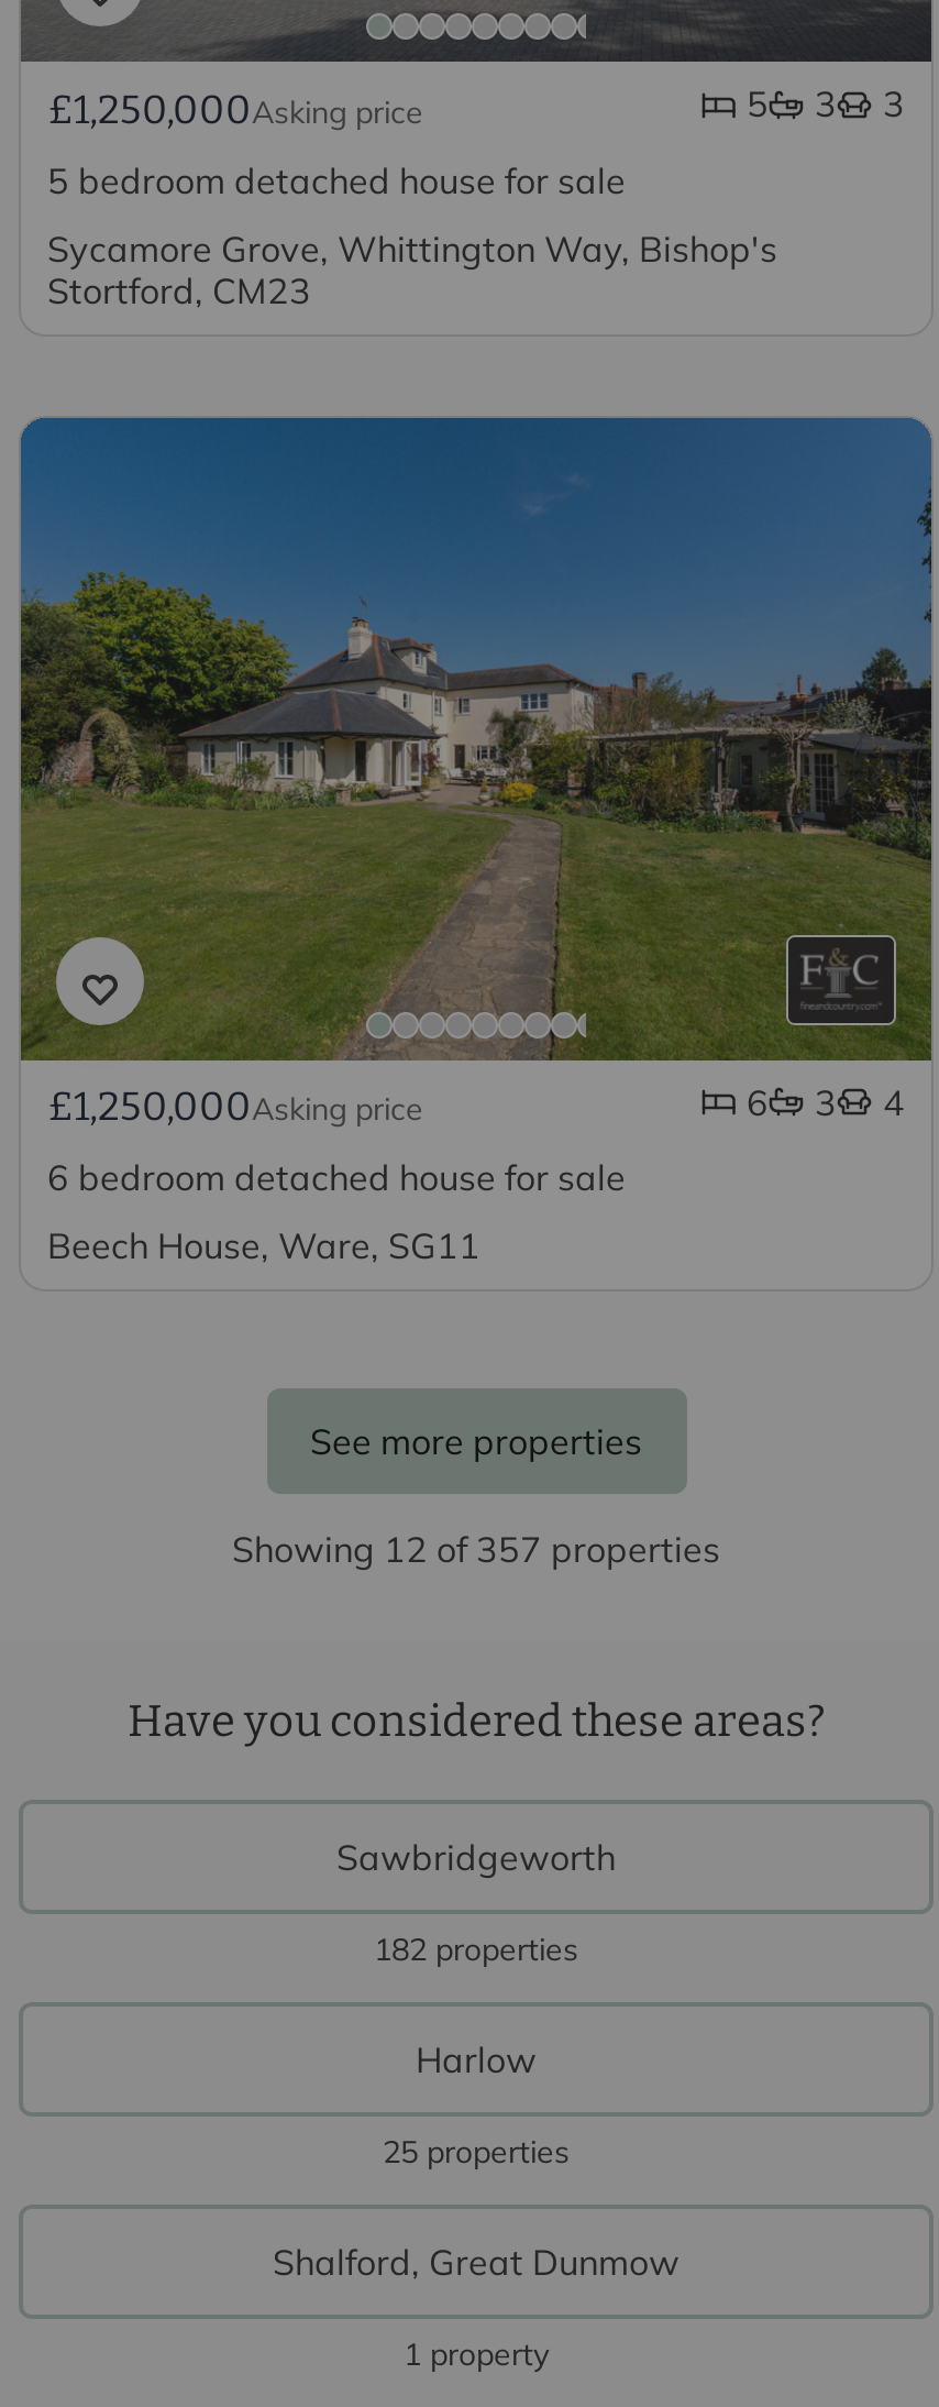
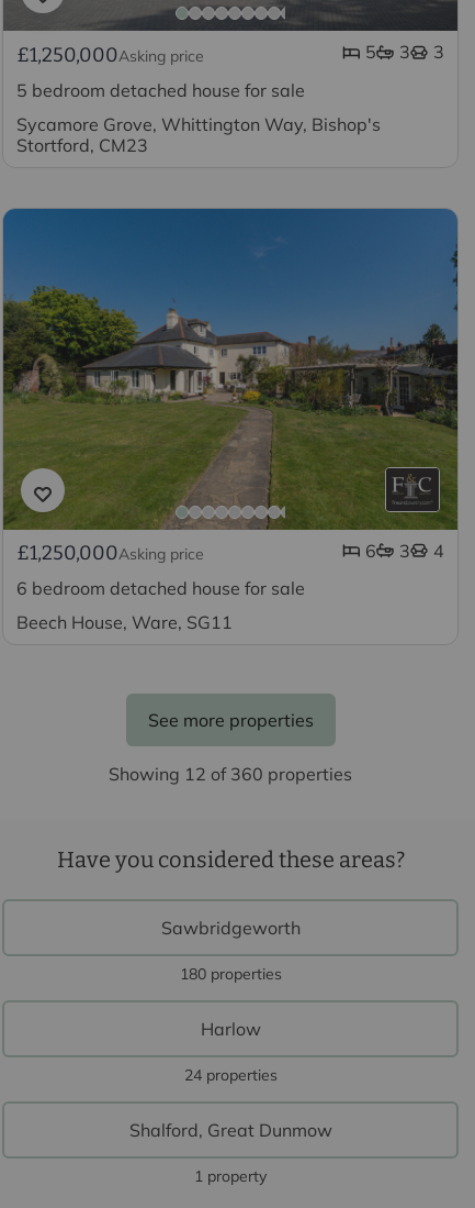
- Showing 12 of 357 properties
+ Showing 12 of 360 properties

- 182 properties
+ 180 properties

- 25 properties
+ 24 properties
